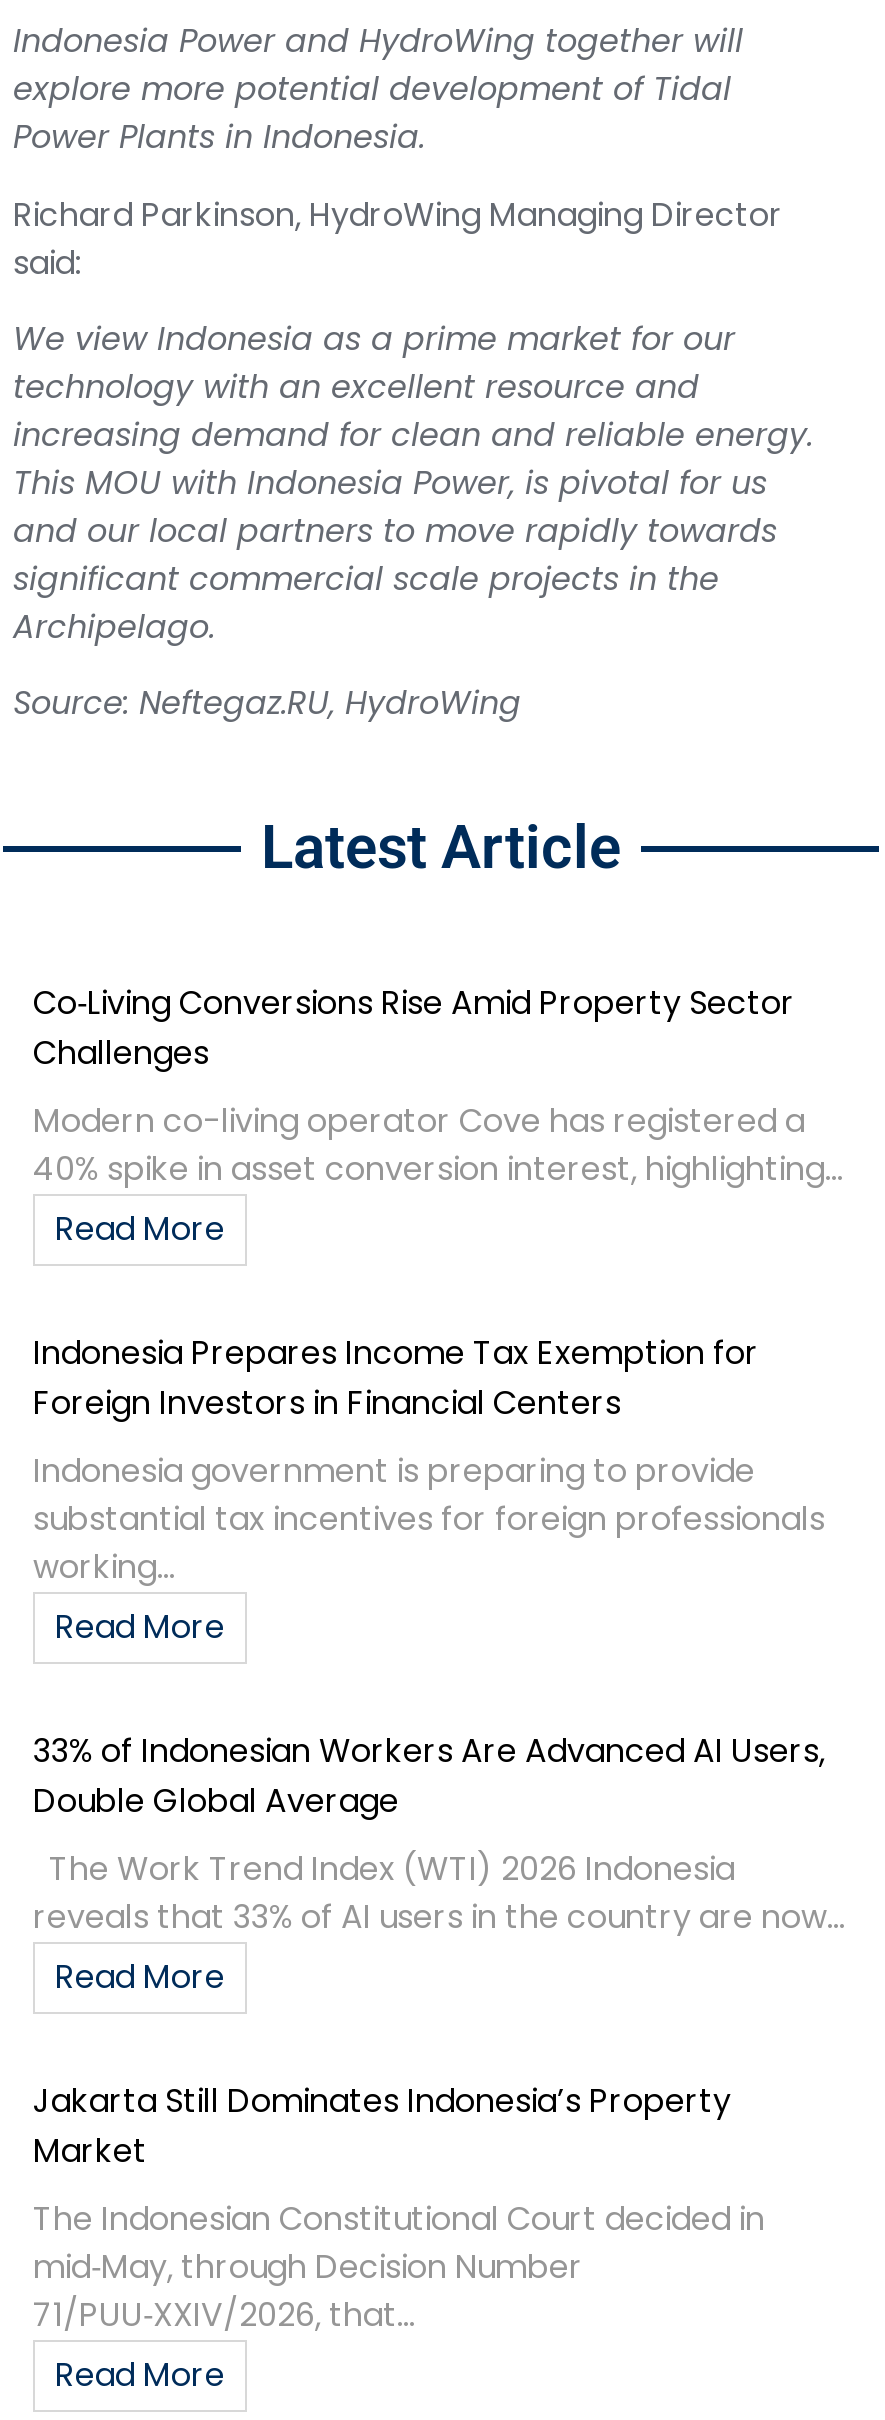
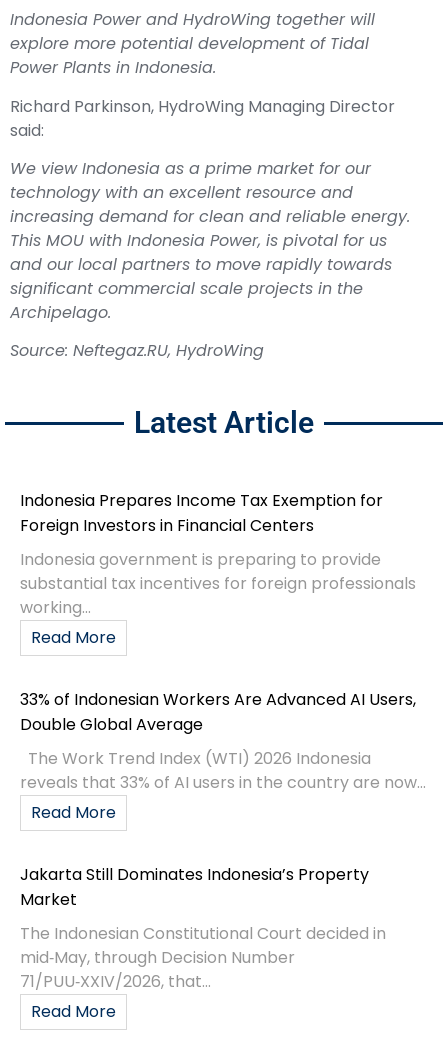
- Co‑Living Conversions Rise Amid Property Sector
- Challenges
- Modern co-living operator Cove has registered a
- 40% spike in asset conversion interest, highlighting...
- Read More
